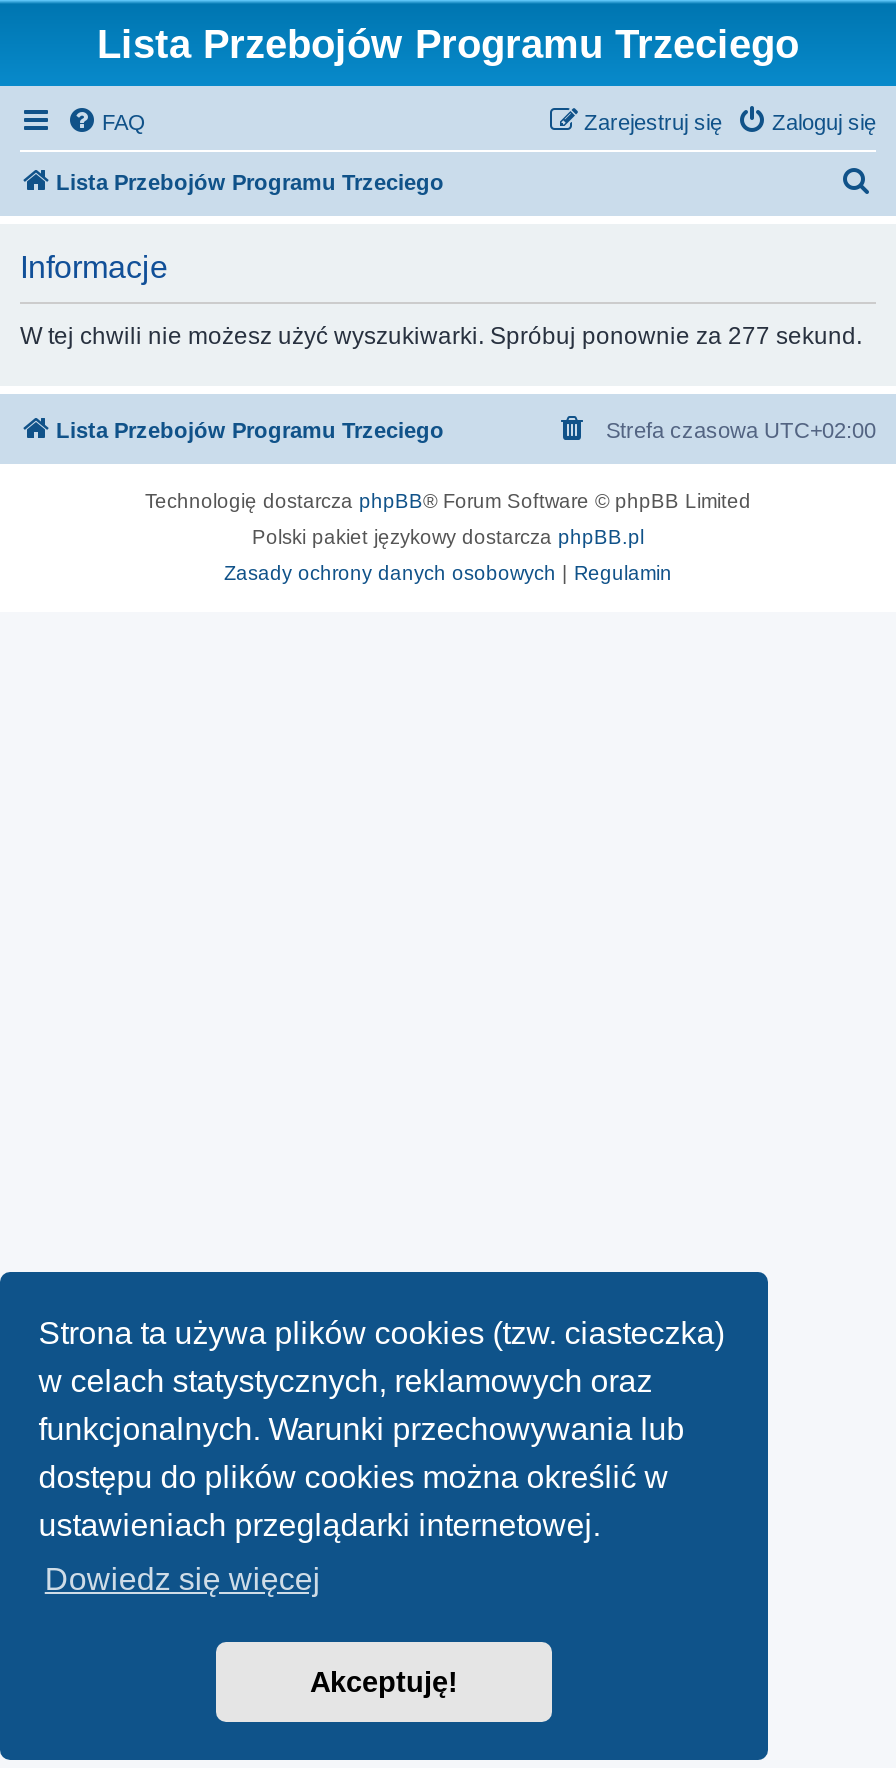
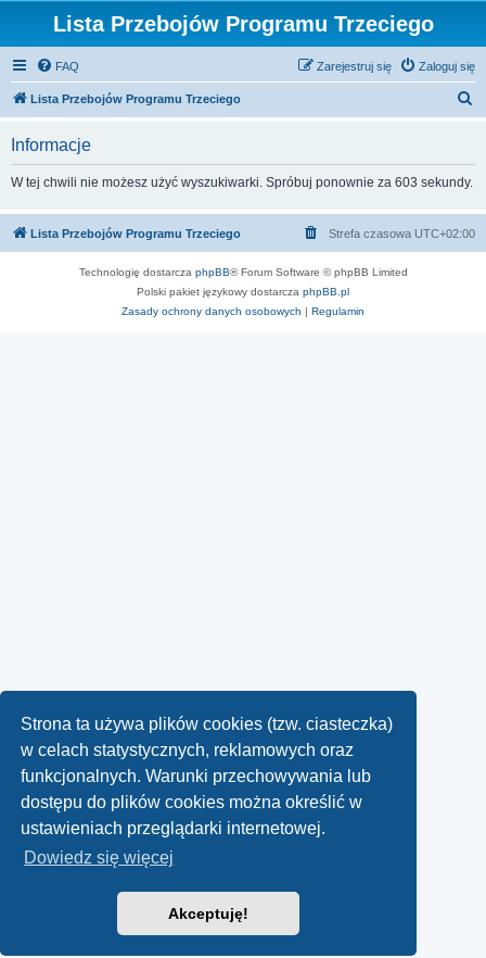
- W tej chwili nie możesz użyć wyszukiwarki. Spróbuj ponownie za 277 sekund.
+ W tej chwili nie możesz użyć wyszukiwarki. Spróbuj ponownie za 603 sekundy.
